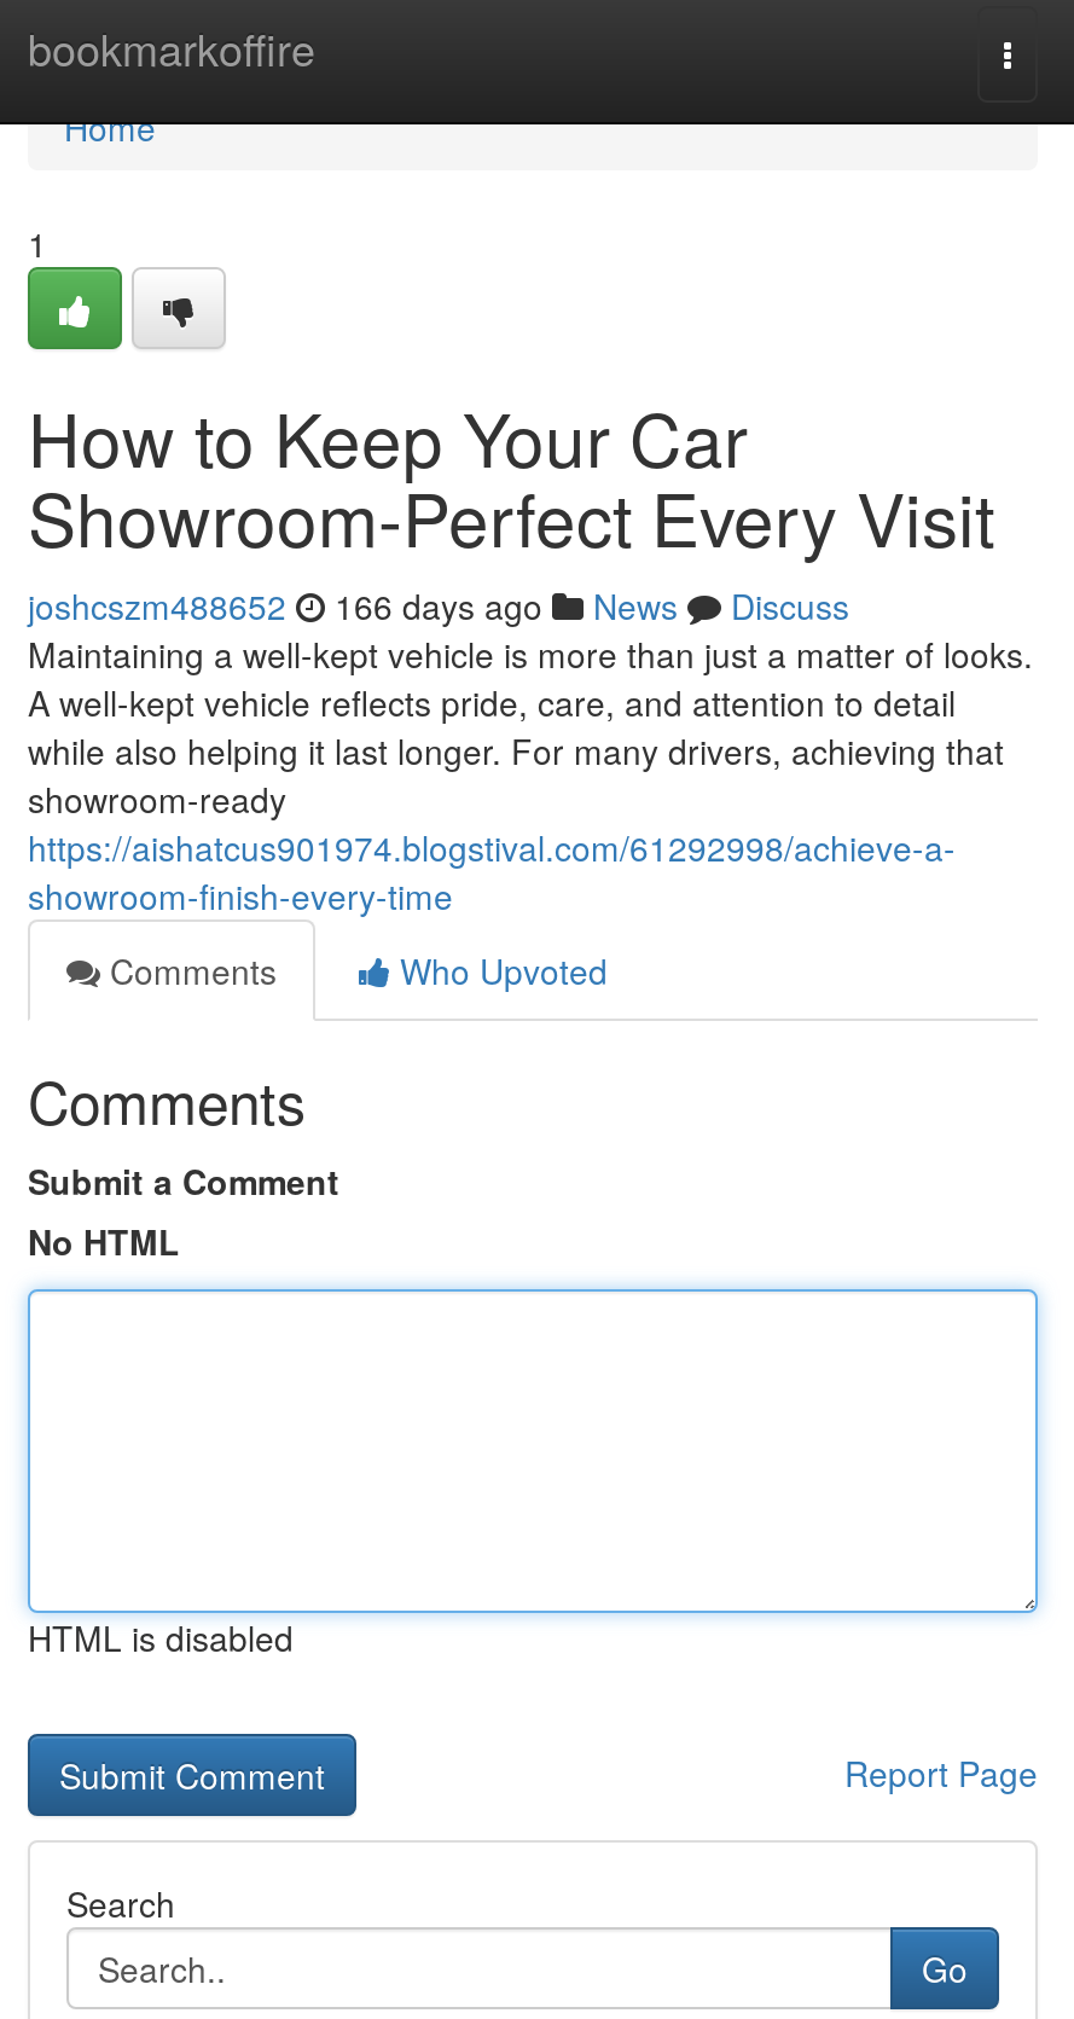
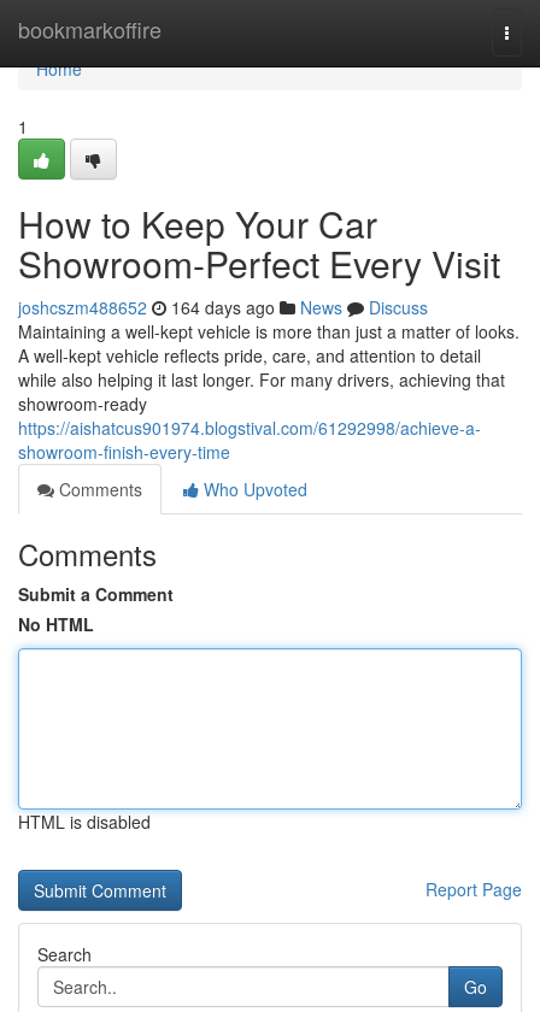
- joshcszm488652 166 days ago News Discuss
+ joshcszm488652 164 days ago News Discuss
